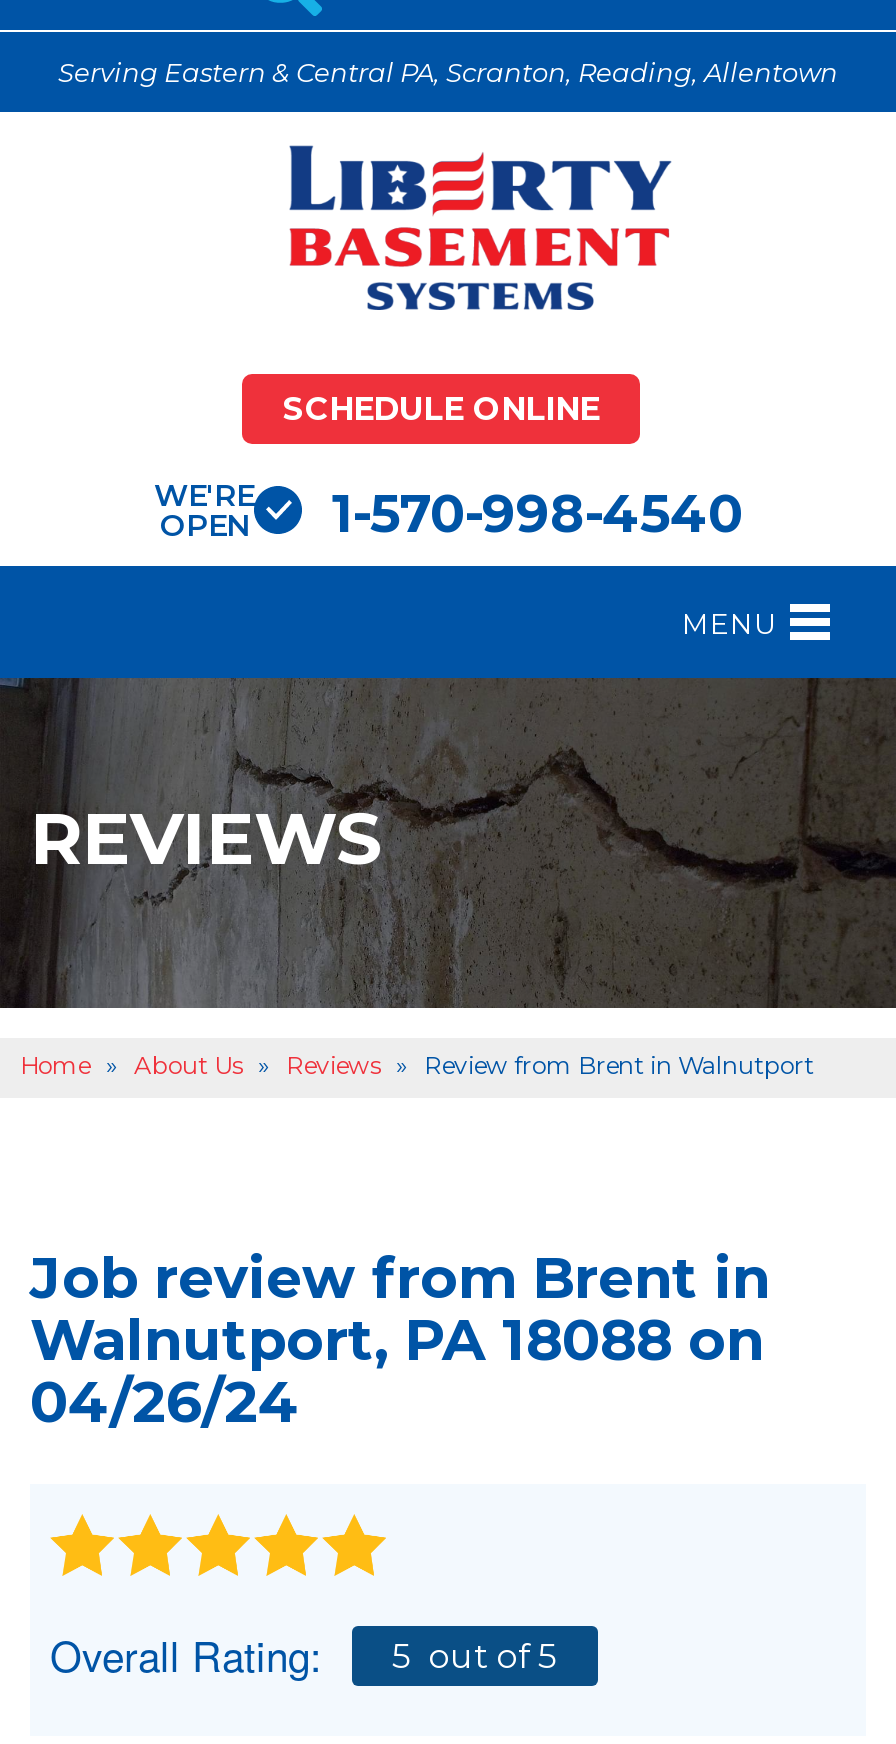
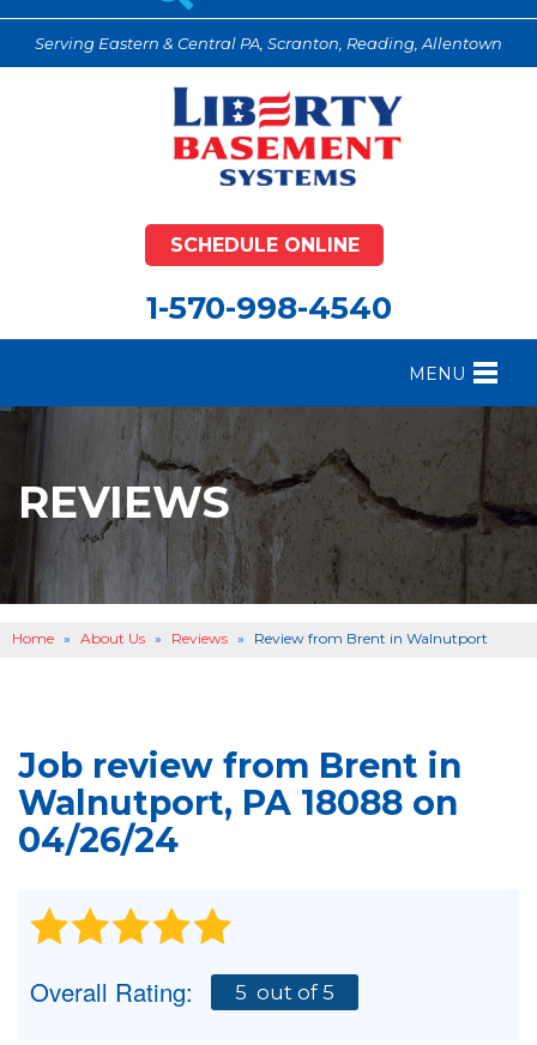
- WE'RE
- OPEN
